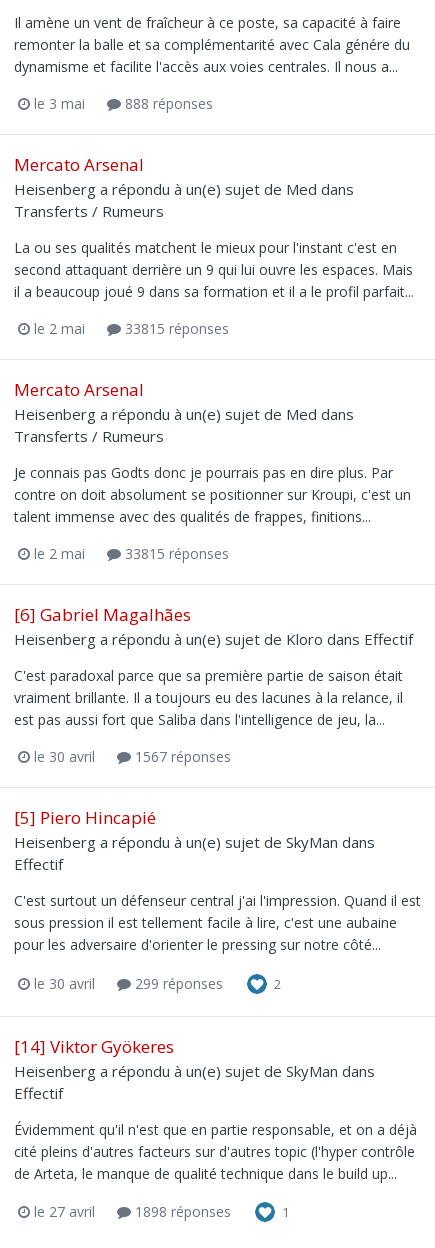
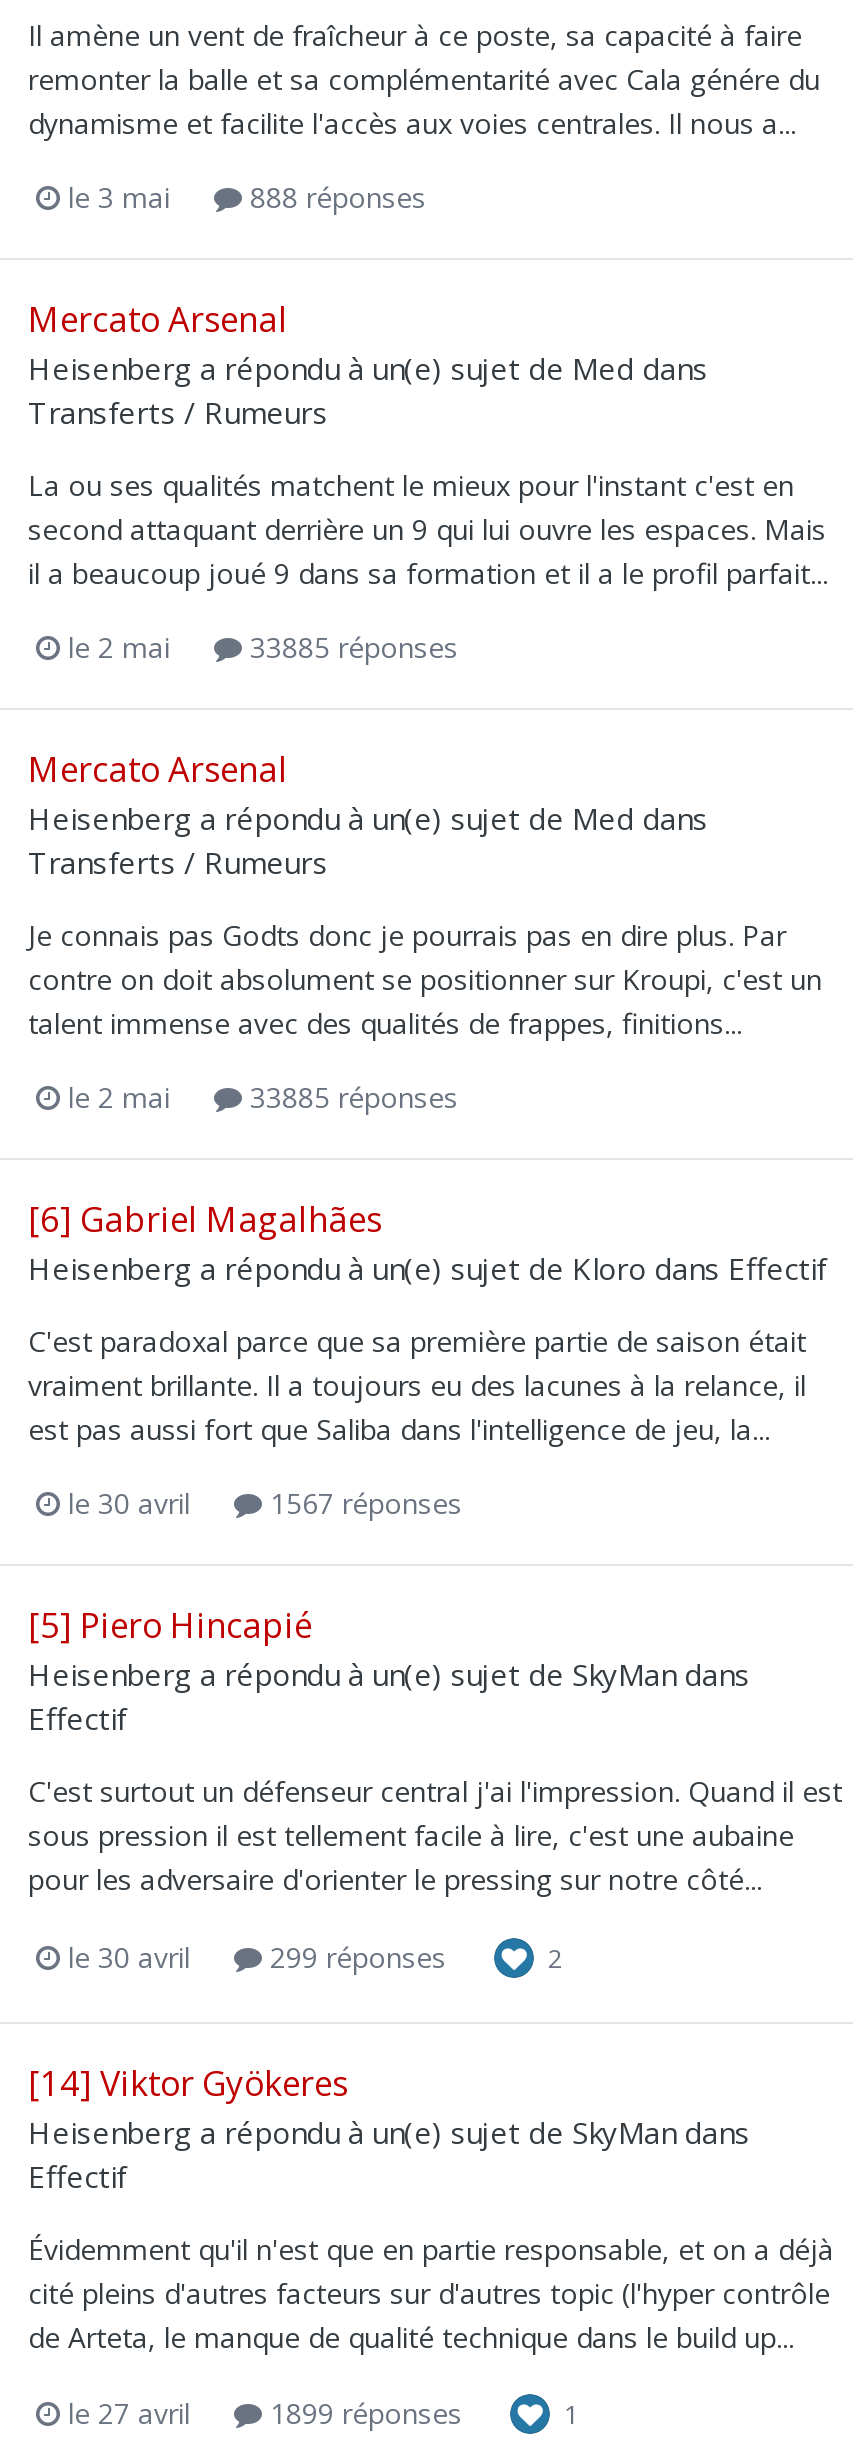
- le 2 mai 33815 réponses
+ le 2 mai 33885 réponses

- le 2 mai 33815 réponses
+ le 2 mai 33885 réponses

- le 27 avril 1898 réponses
+ le 27 avril 1899 réponses
